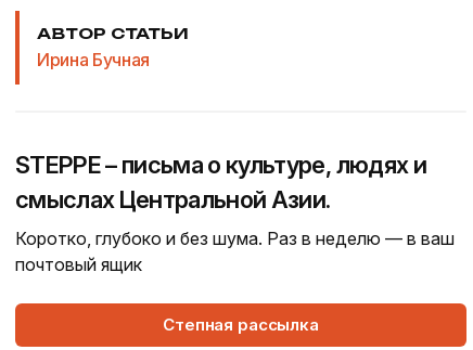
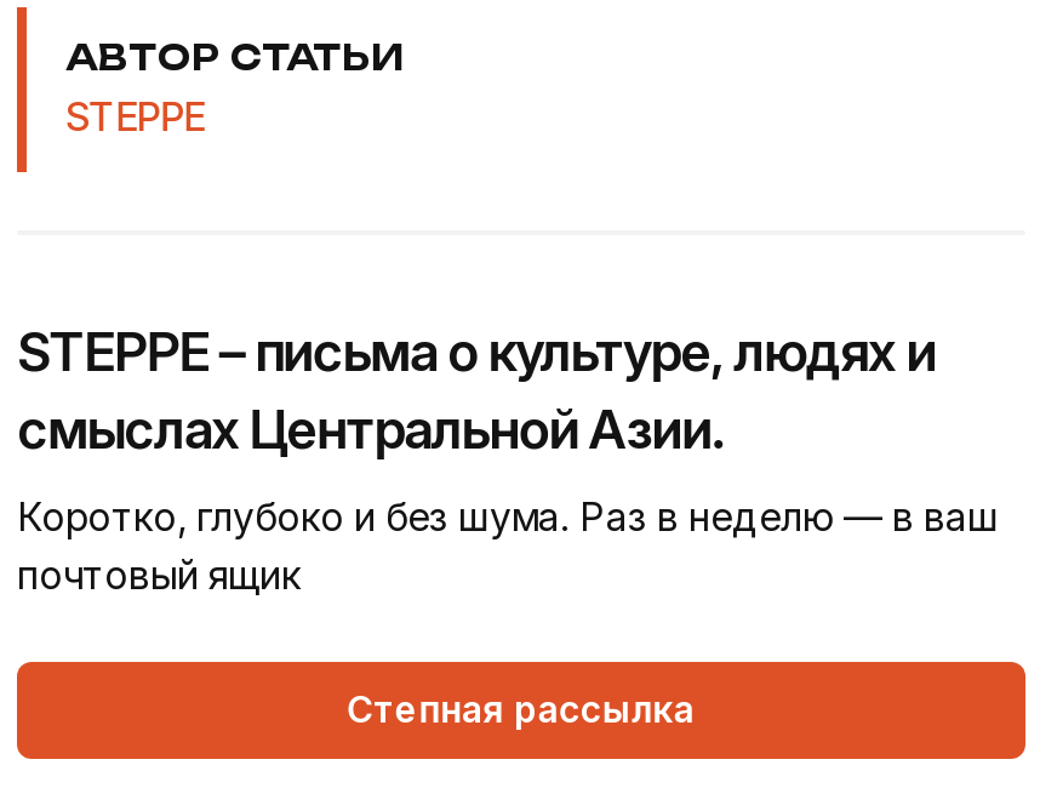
- Ирина Бучная
+ STEPPE
